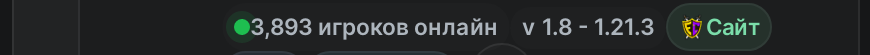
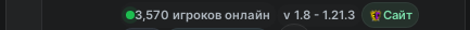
- 3,893 игроков онлайн
+ 3,570 игроков онлайн
